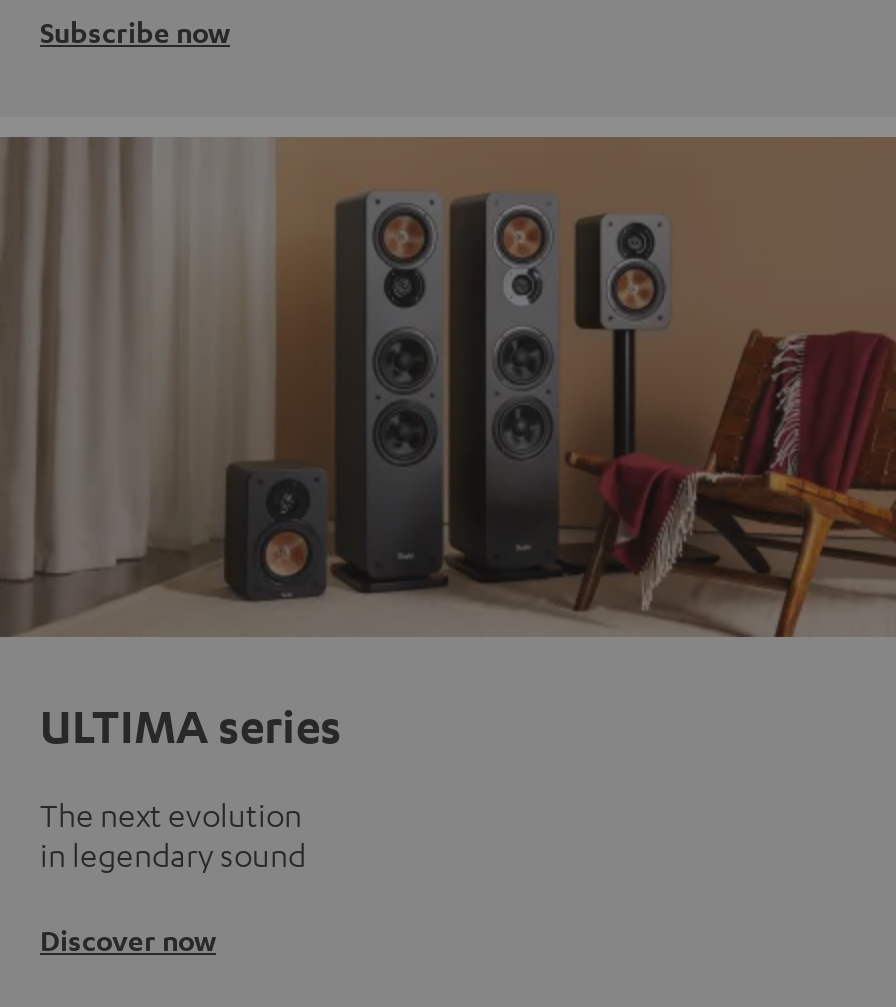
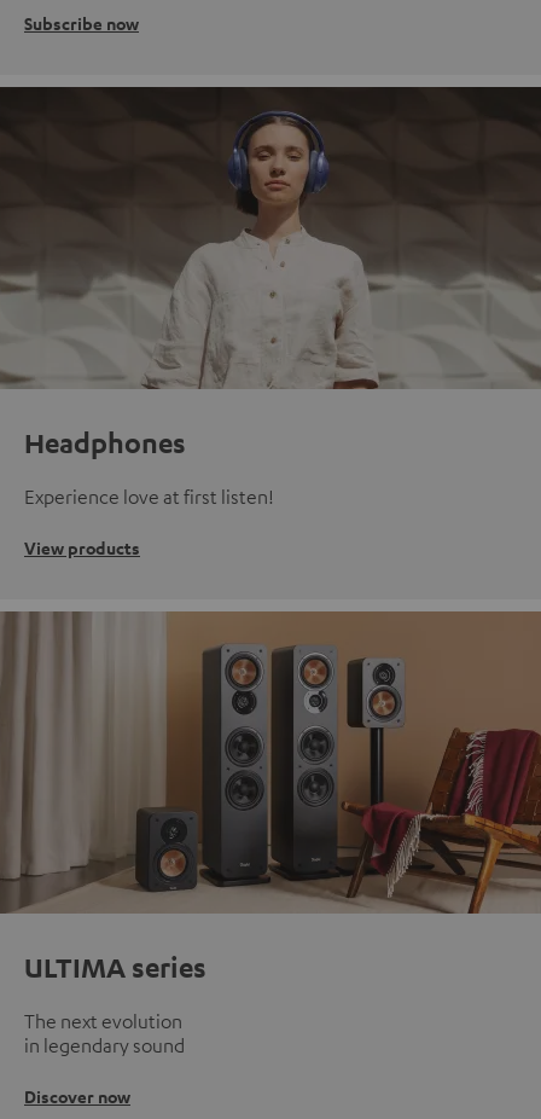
+ [image]
+ Headphones
+ Experience love at first listen!
+ View products
